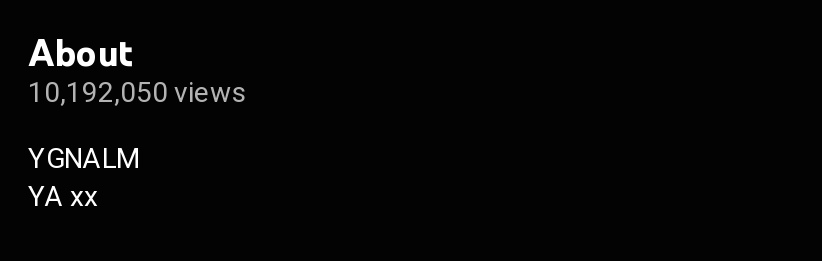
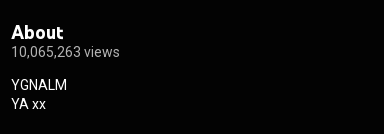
- 10,192,050 views
+ 10,065,263 views
